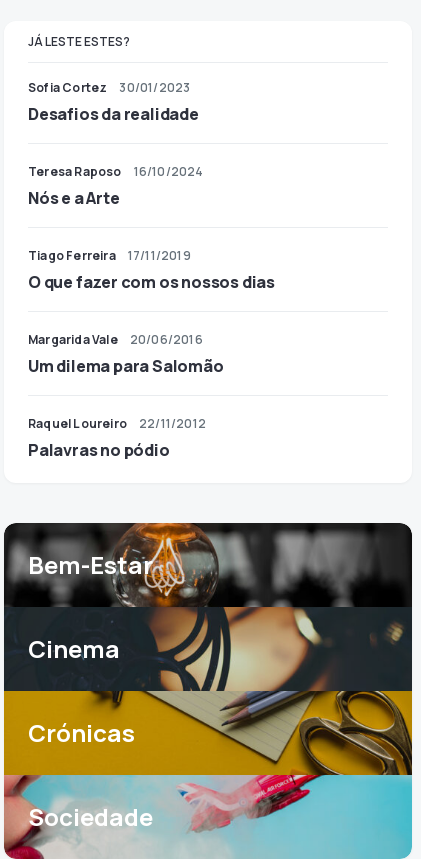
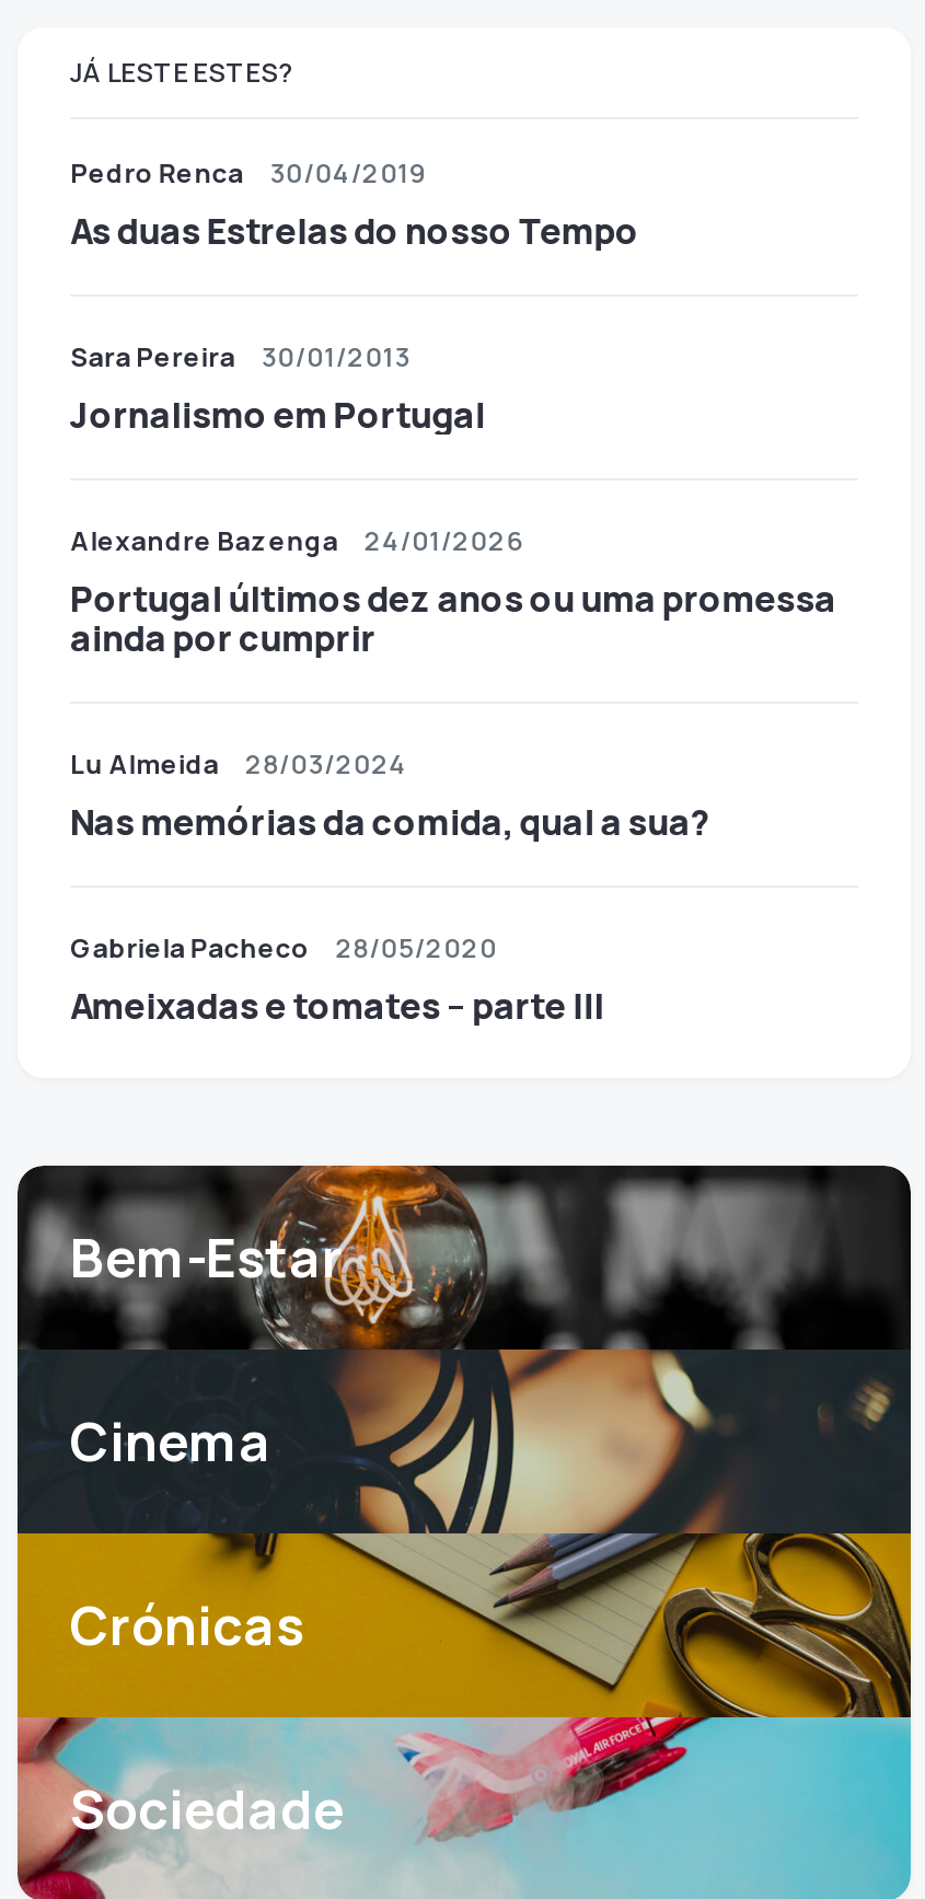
- Sofia Cortez
- 30/01/2023
- Desafios da realidade
+ Pedro Renca
+ 30/04/2019
+ As duas Estrelas do nosso Tempo

- Teresa Raposo
- 16/10/2024
- Nós e a Arte
+ Sara Pereira
+ 30/01/2013
+ Jornalismo em Portugal

- Tiago Ferreira
- 17/11/2019
- O que fazer com os nossos dias
+ Alexandre Bazenga
+ 24/01/2026
+ Portugal últimos dez anos ou uma promessa
+ ainda por cumprir

- Margarida Vale
- 20/06/2016
- Um dilema para Salomão
+ Lu Almeida
+ 28/03/2024
+ Nas memórias da comida, qual a sua?

- Raquel Loureiro
- 22/11/2012
- Palavras no pódio
+ Gabriela Pacheco
+ 28/05/2020
+ Ameixadas e tomates – parte III
